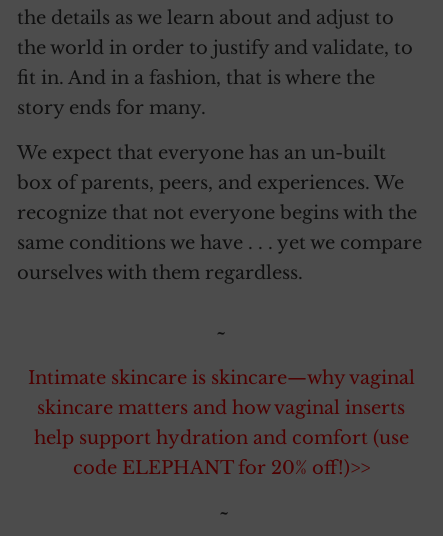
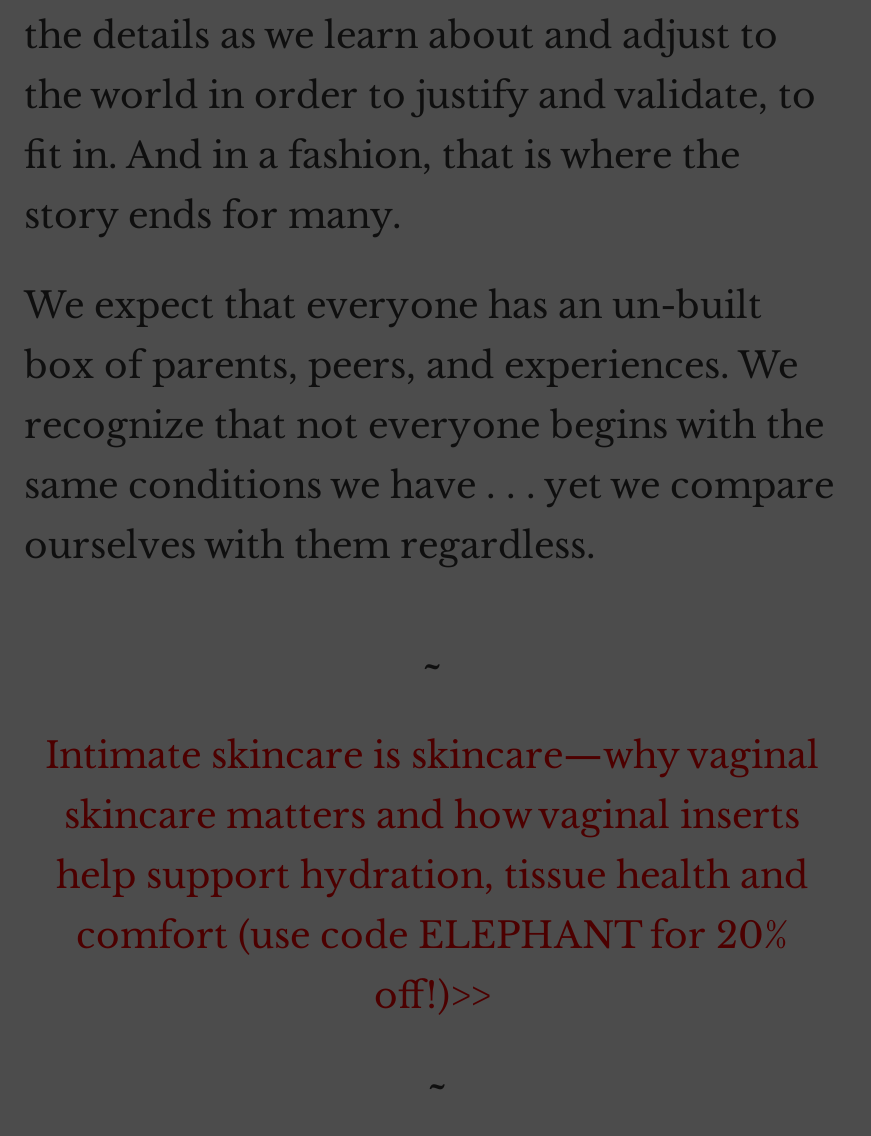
- help support hydration and comfort (use
- code ELEPHANT for 20% off!)>>
+ help support hydration, tissue health and
+ comfort (use code ELEPHANT for 20%
+ off!)>>
